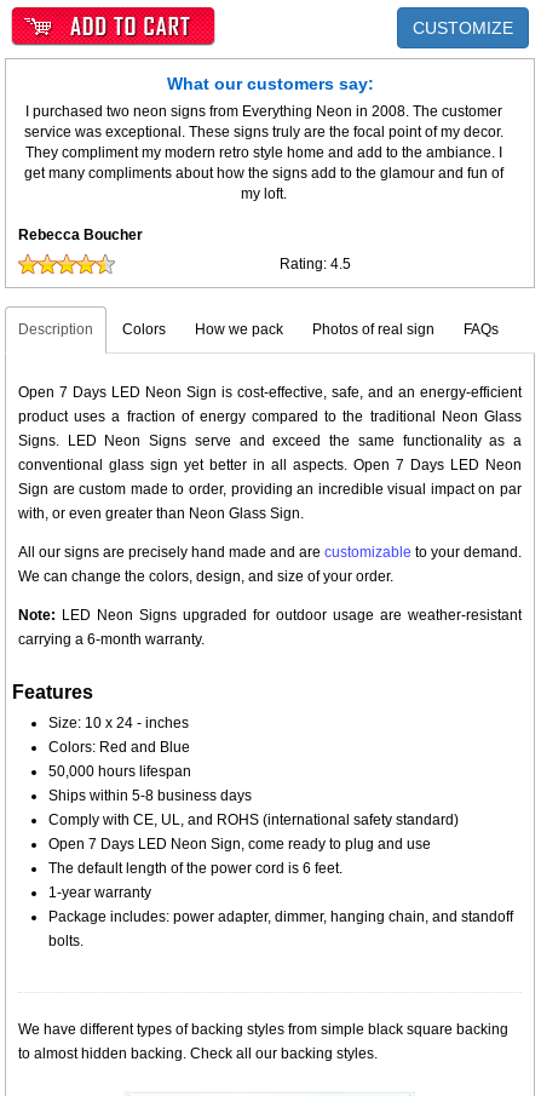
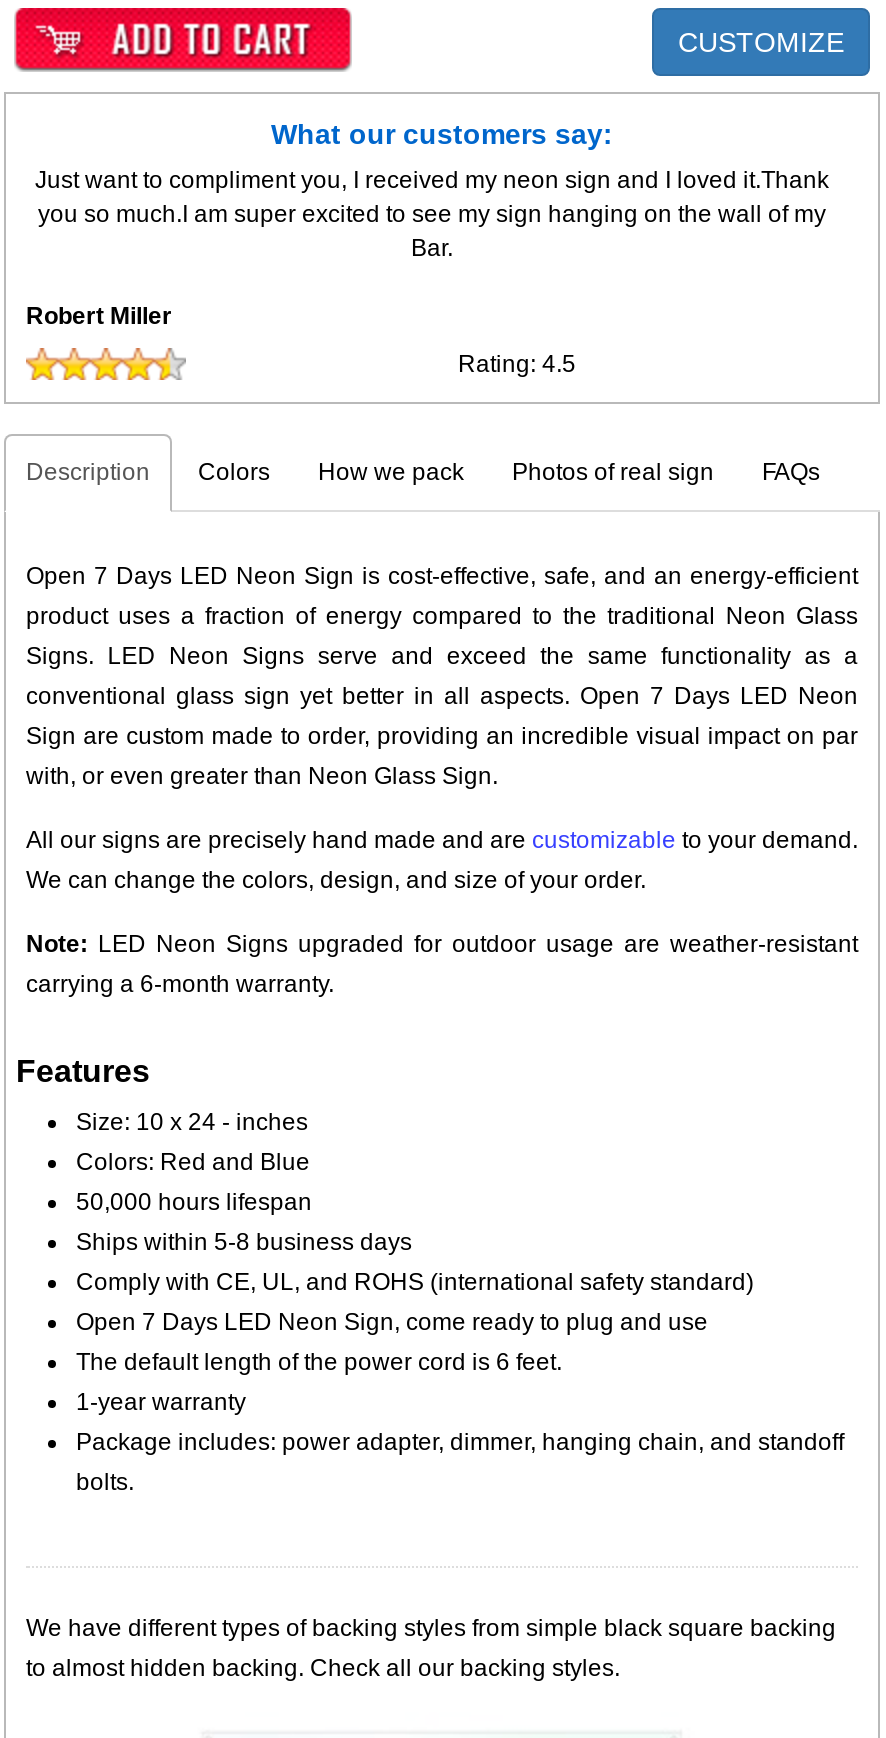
- I purchased two neon signs from Everything Neon in 2008. The customer
- service was exceptional. These signs truly are the focal point of my decor.
- They compliment my modern retro style home and add to the ambiance. I
- get many compliments about how the signs add to the glamour and fun of
- my loft.
+ Just want to compliment you, I received my neon sign and I loved it.Thank
+ you so much.I am super excited to see my sign hanging on the wall of my
+ Bar.

- Rebecca Boucher
+ Robert Miller
